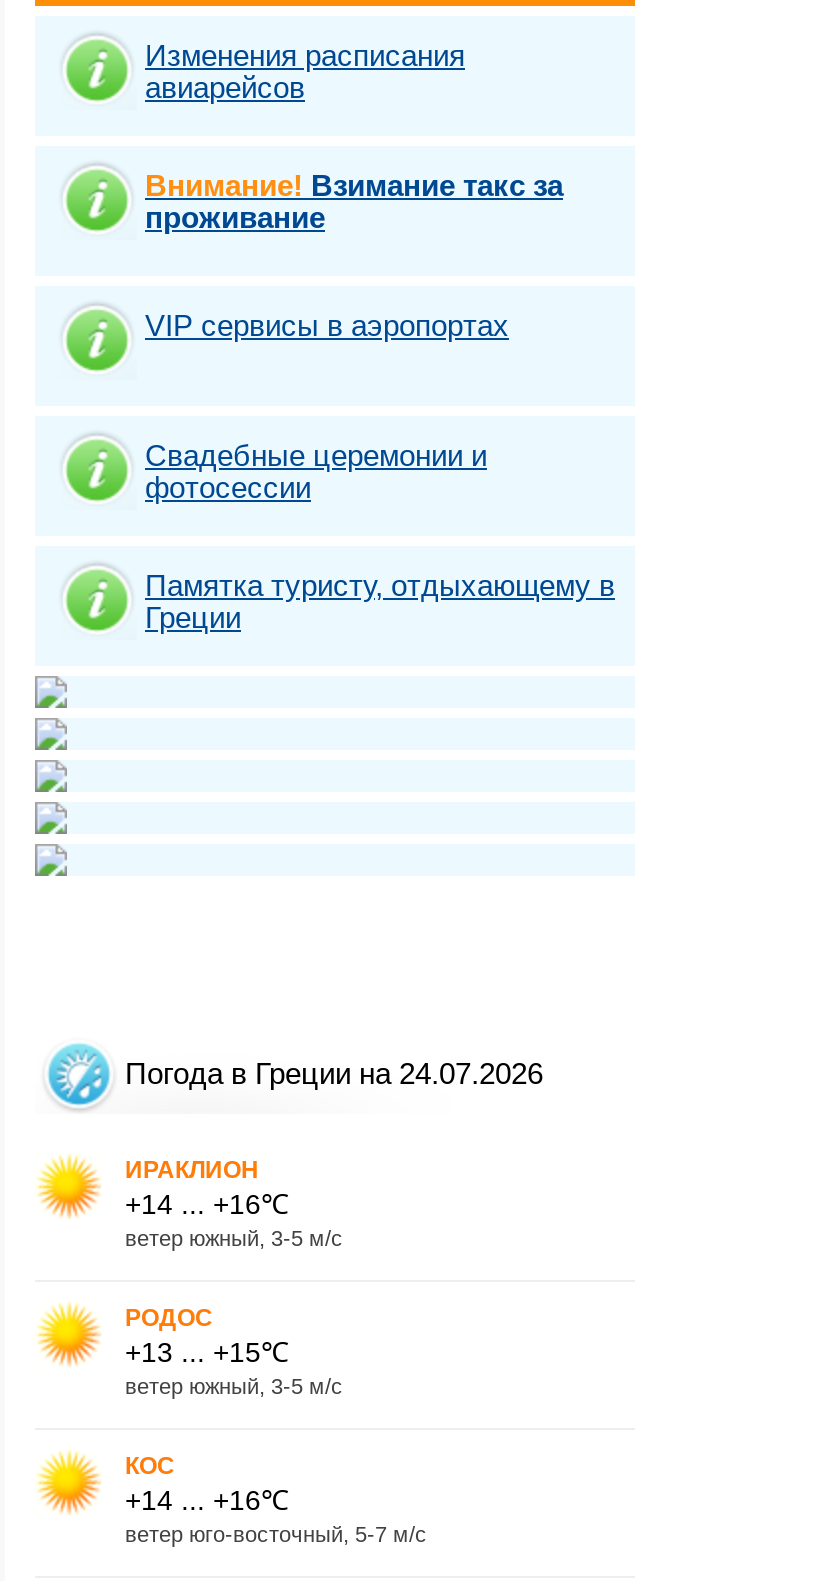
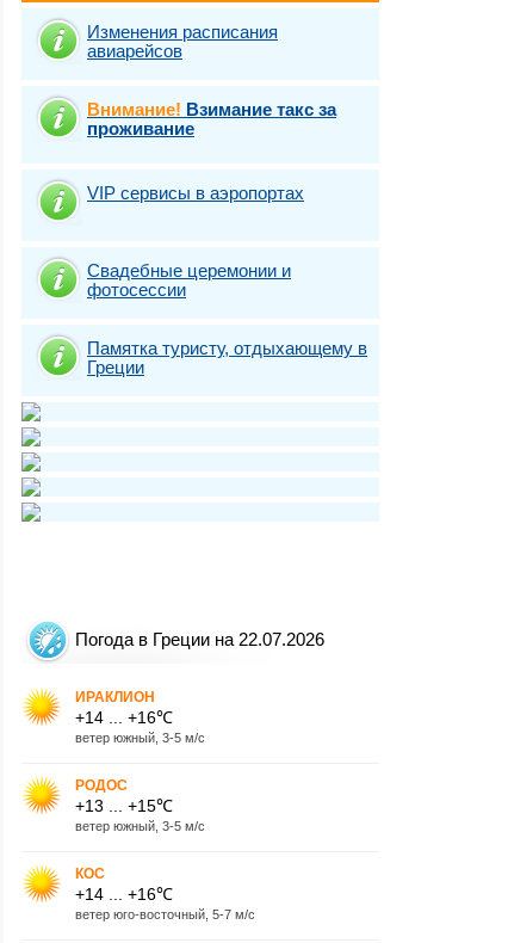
- Погода в Греции на 24.07.2026
+ Погода в Греции на 22.07.2026
